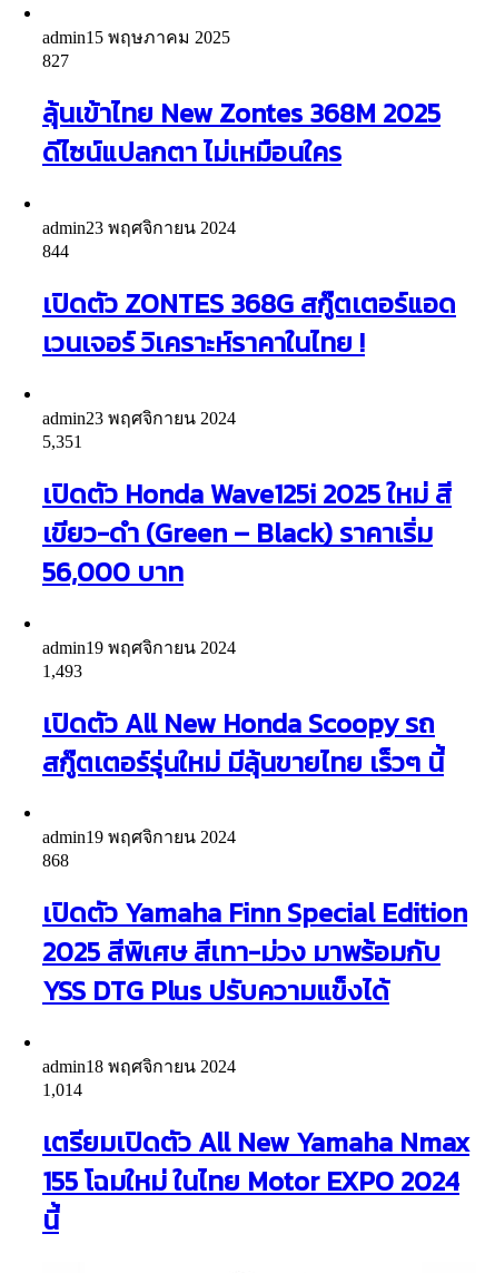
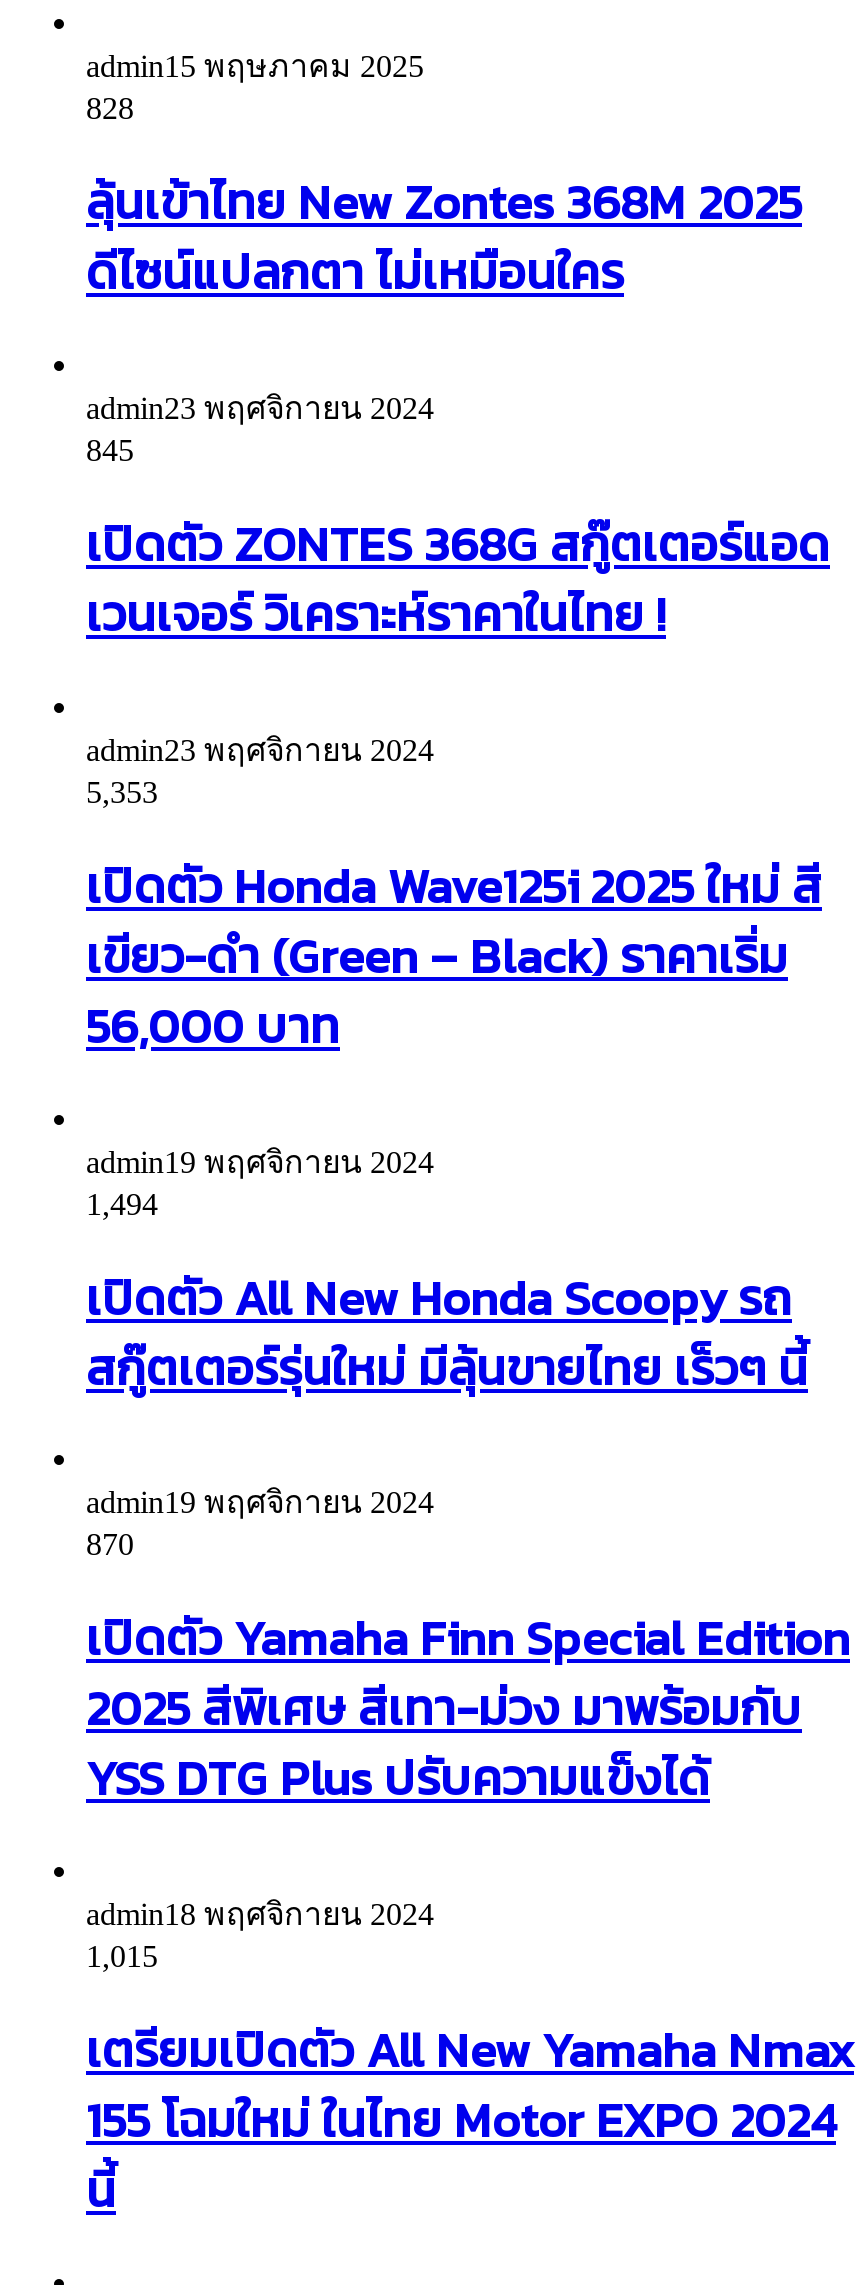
- 827
+ 828

- 844
+ 845

- 5,351
+ 5,353

- 1,493
+ 1,494

- 868
+ 870

- 1,014
+ 1,015
